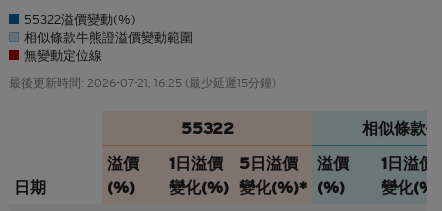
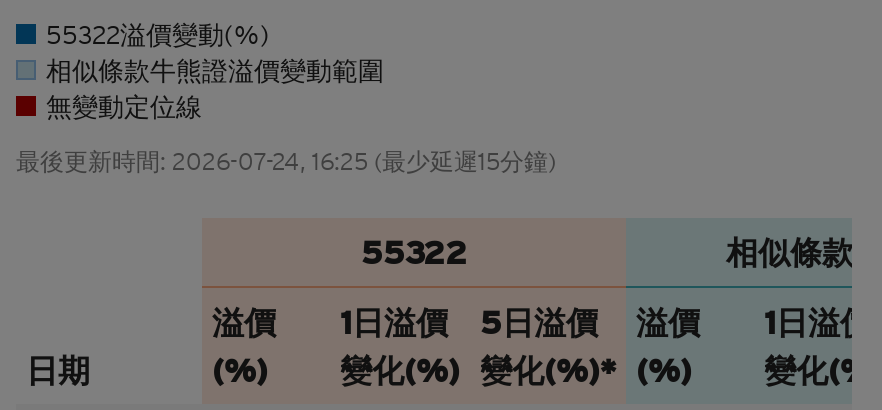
- 最後更新時間: 2026-07-21, 16:25 (最少延遲15分鐘)
+ 最後更新時間: 2026-07-24, 16:25 (最少延遲15分鐘)
